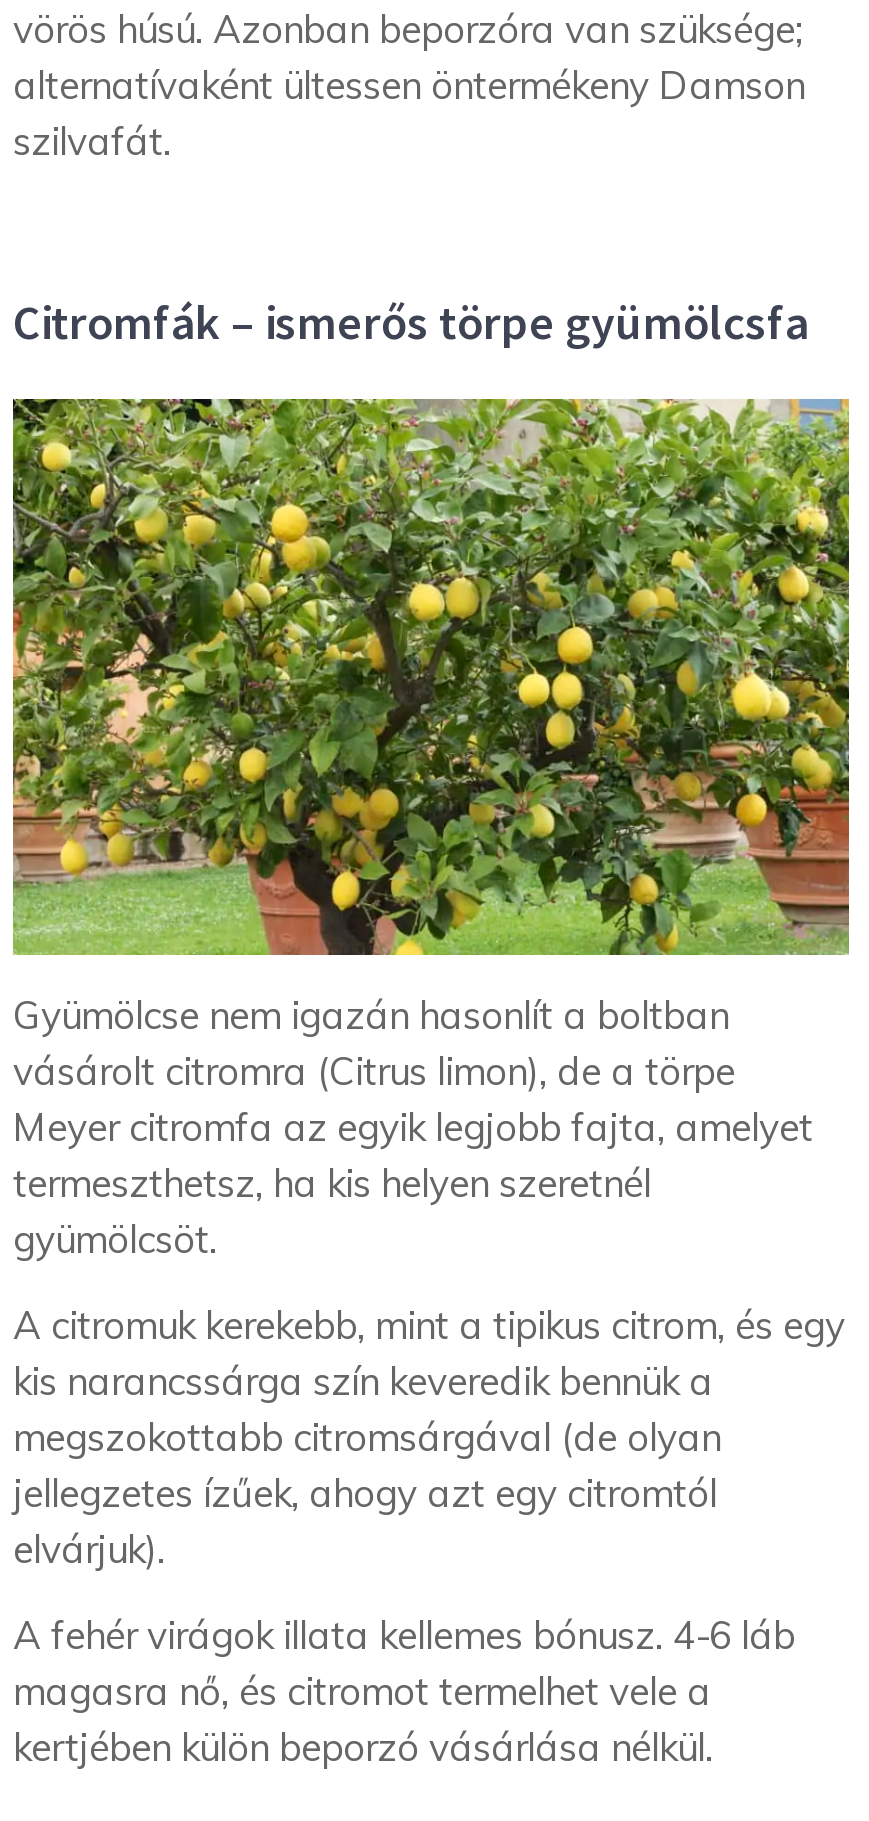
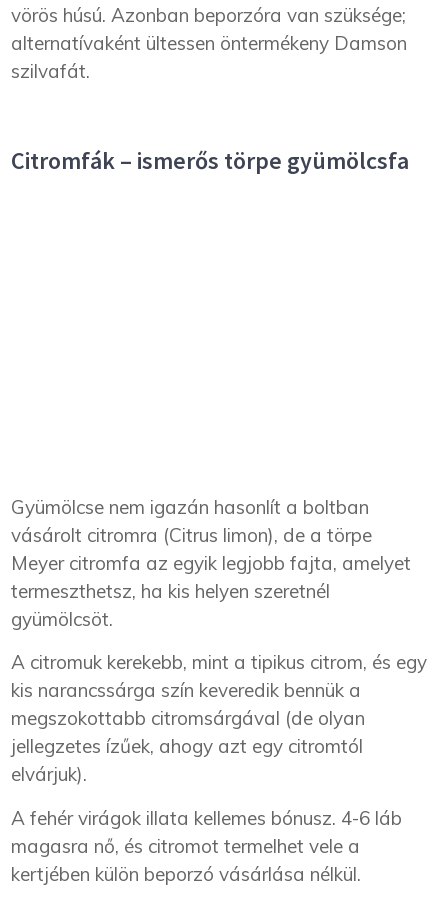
- [image]
